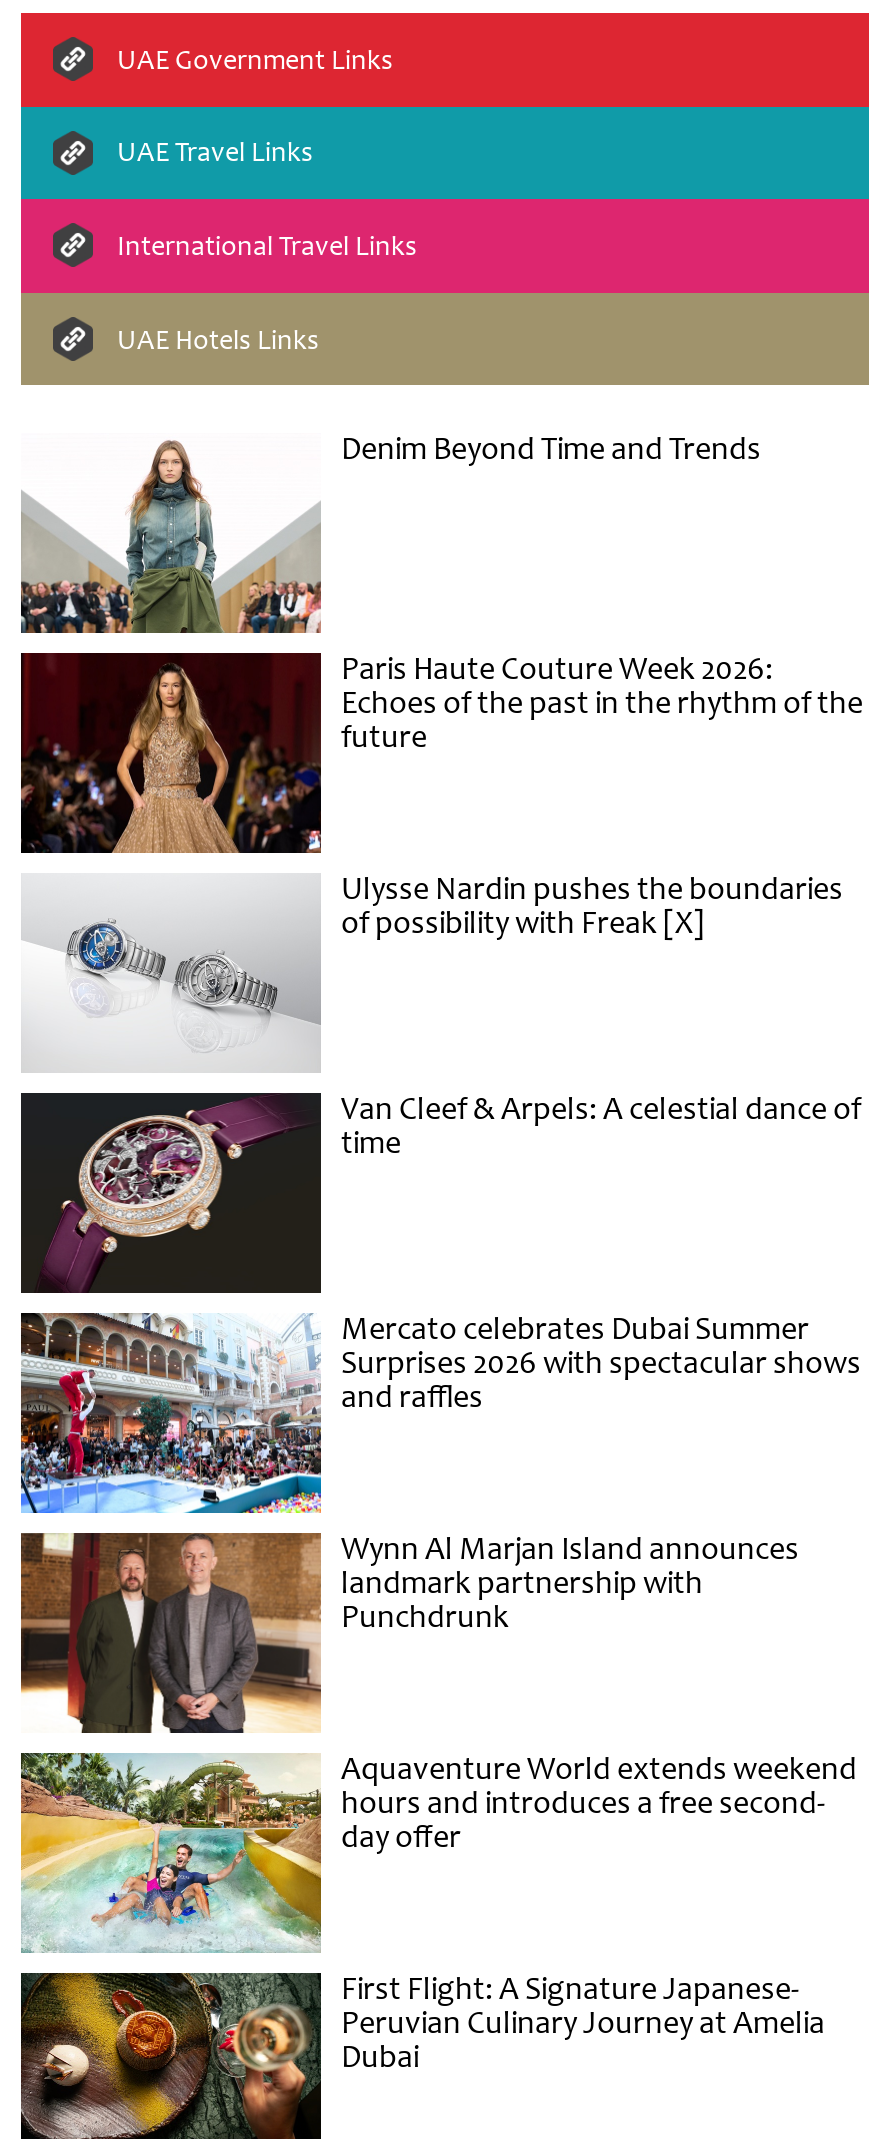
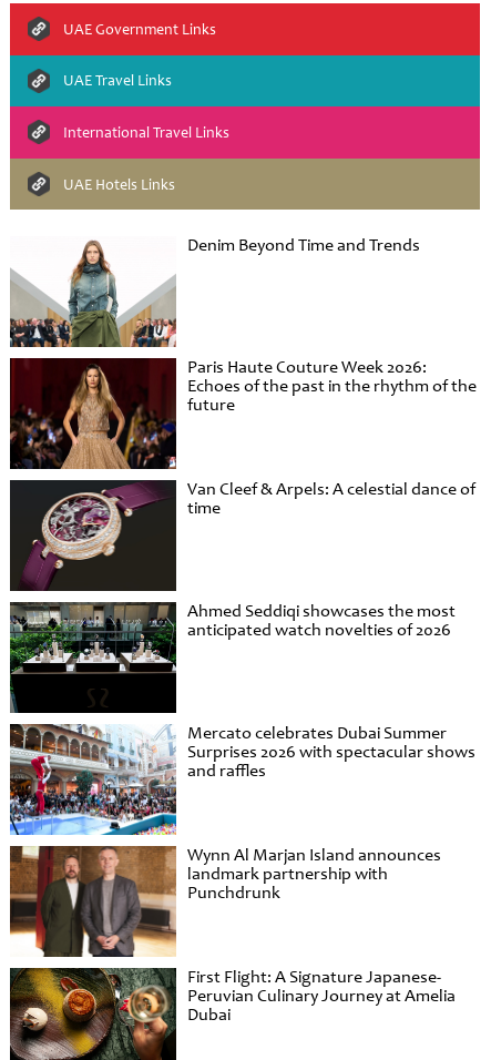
- [image]
- Ulysse Nardin pushes the boundaries
- of possibility with Freak [X]

+ [image]
+ Ahmed Seddiqi showcases the most
+ anticipated watch novelties of 2026

- [image]
- Aquaventure World extends weekend
- hours and introduces a free second-
- day offer
